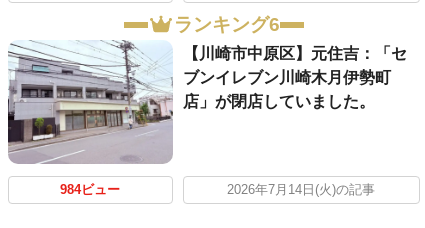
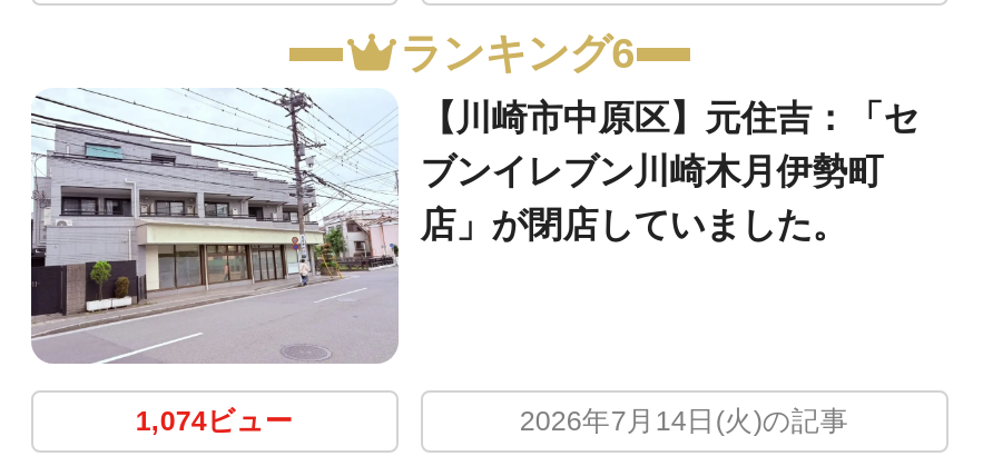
- 984ビュー
+ 1,074ビュー
